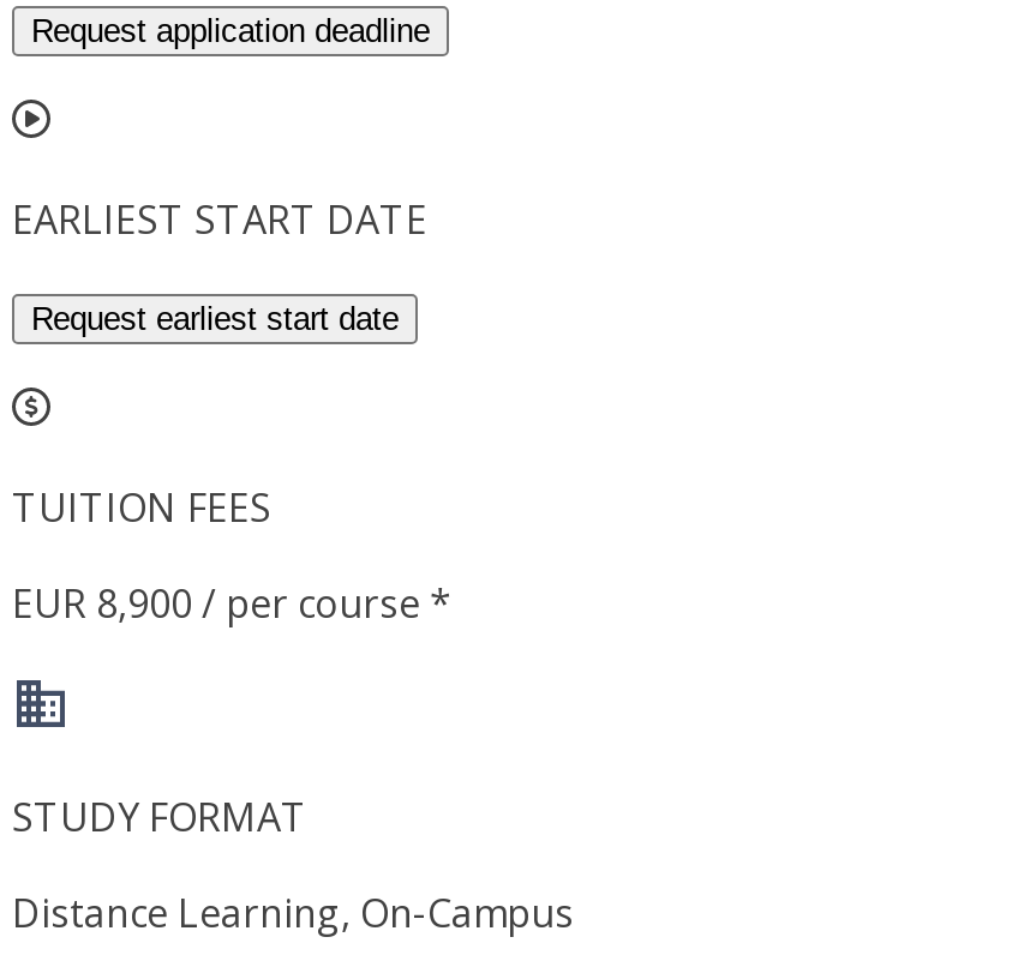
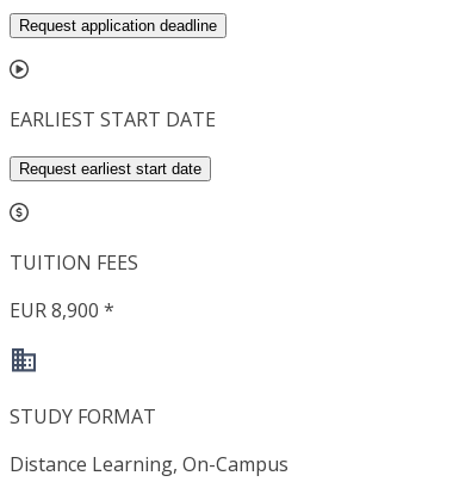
- EUR 8,900 / per course *
+ EUR 8,900 *
